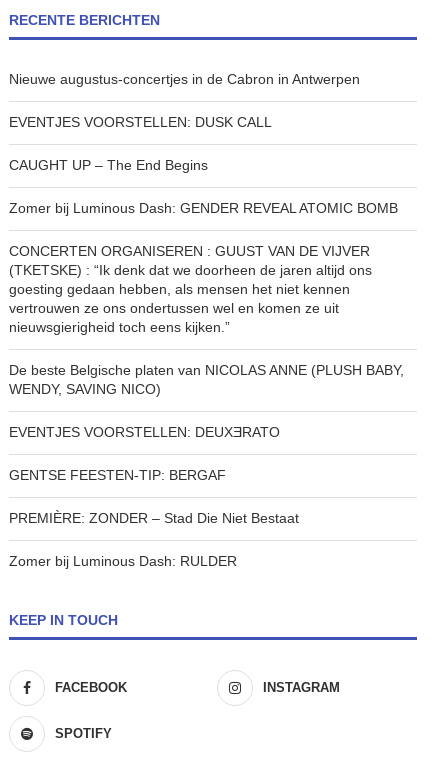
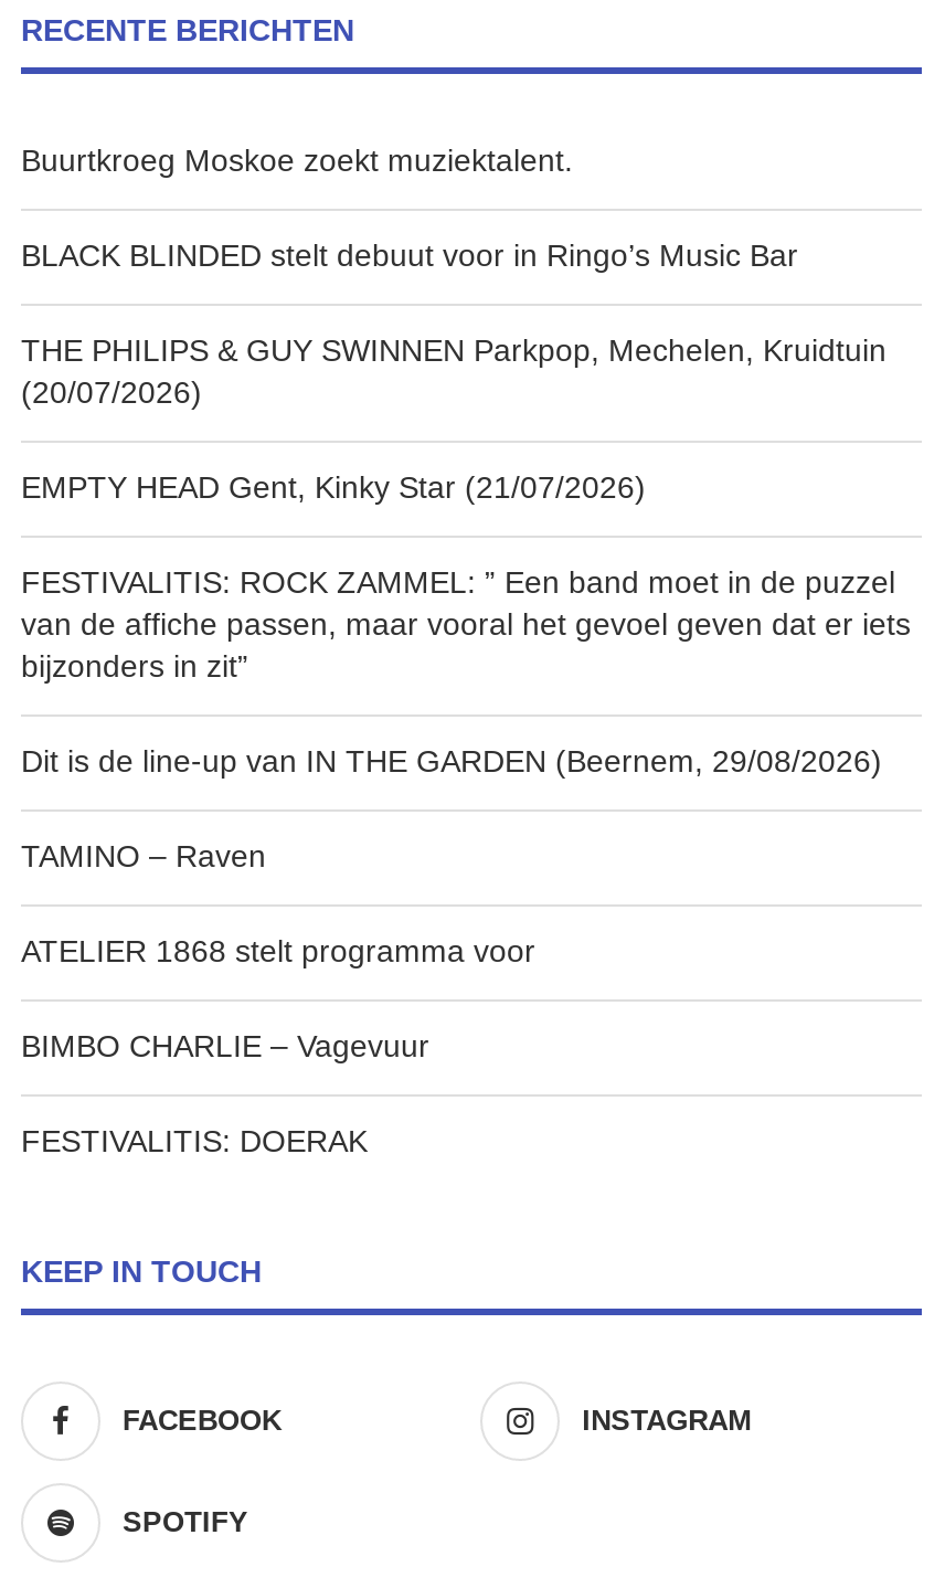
- Nieuwe augustus-concertjes in de Cabron in Antwerpen
+ Buurtkroeg Moskoe zoekt muziektalent.

- EVENTJES VOORSTELLEN: DUSK CALL
+ BLACK BLINDED stelt debuut voor in Ringo’s Music Bar

- CAUGHT UP – The End Begins
+ THE PHILIPS & GUY SWINNEN Parkpop, Mechelen, Kruidtuin
+ (20/07/2026)

- Zomer bij Luminous Dash: GENDER REVEAL ATOMIC BOMB
+ EMPTY HEAD Gent, Kinky Star (21/07/2026)

- CONCERTEN ORGANISEREN : GUUST VAN DE VIJVER
- (TKETSKE) : “Ik denk dat we doorheen de jaren altijd ons
- goesting gedaan hebben, als mensen het niet kennen
- vertrouwen ze ons ondertussen wel en komen ze uit
- nieuwsgierigheid toch eens kijken.”
+ FESTIVALITIS: ROCK ZAMMEL: ” Een band moet in de puzzel
+ van de affiche passen, maar vooral het gevoel geven dat er iets
+ bijzonders in zit”

- De beste Belgische platen van NICOLAS ANNE (PLUSH BABY,
- WENDY, SAVING NICO)
+ Dit is de line-up van IN THE GARDEN (Beernem, 29/08/2026)

- EVENTJES VOORSTELLEN: DEUXƎRATO
+ TAMINO – Raven

- GENTSE FEESTEN-TIP: BERGAF
+ ATELIER 1868 stelt programma voor

- PREMIÈRE: ZONDER – Stad Die Niet Bestaat
+ BIMBO CHARLIE – Vagevuur

- Zomer bij Luminous Dash: RULDER
+ FESTIVALITIS: DOERAK
